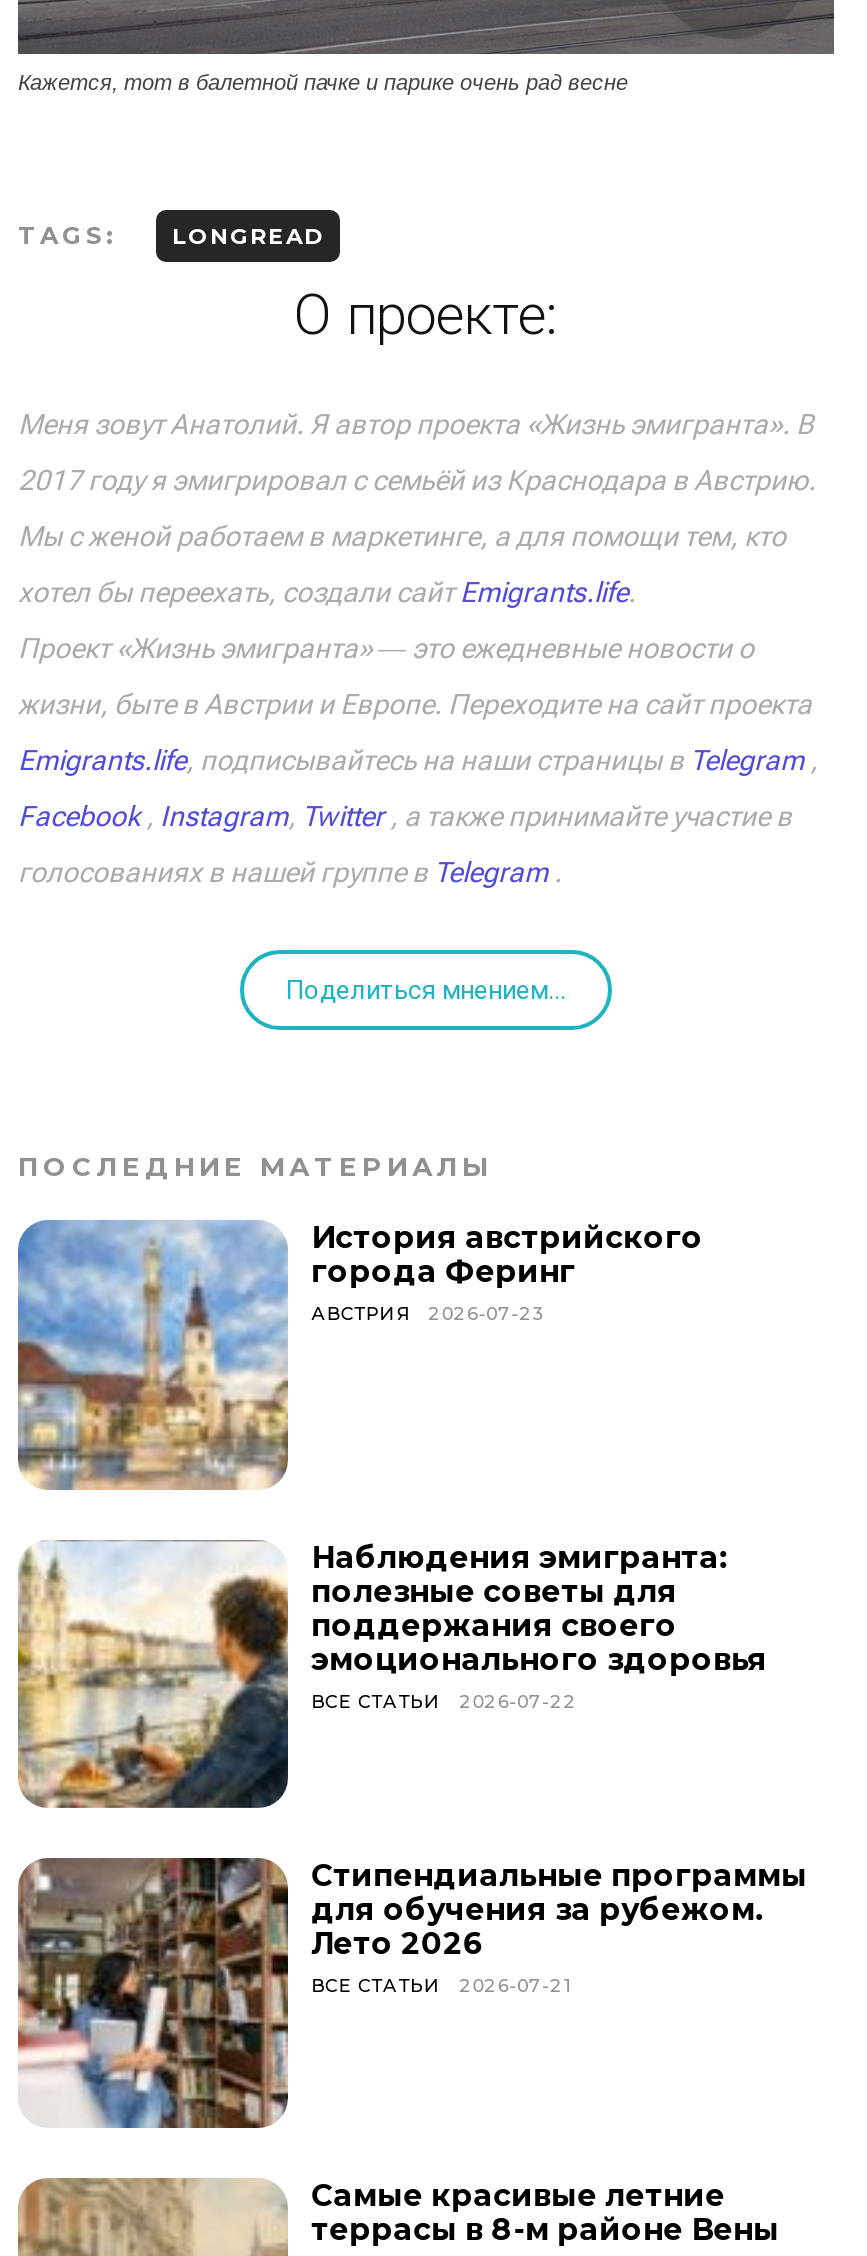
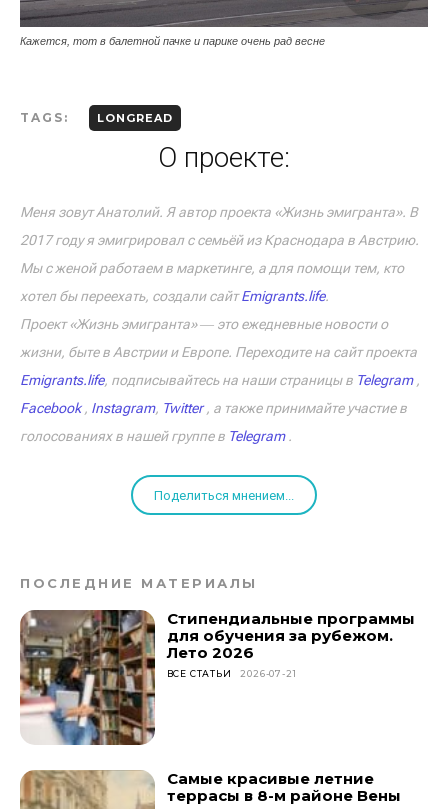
- [image]
- История австрийского
- города Феринг
- АВСТРИЯ
- 2026-07-23

- [image]
- Наблюдения эмигранта:
- полезные советы для
- поддержания своего
- эмоционального здоровья
- ВСЕ СТАТЬИ
- 2026-07-22
